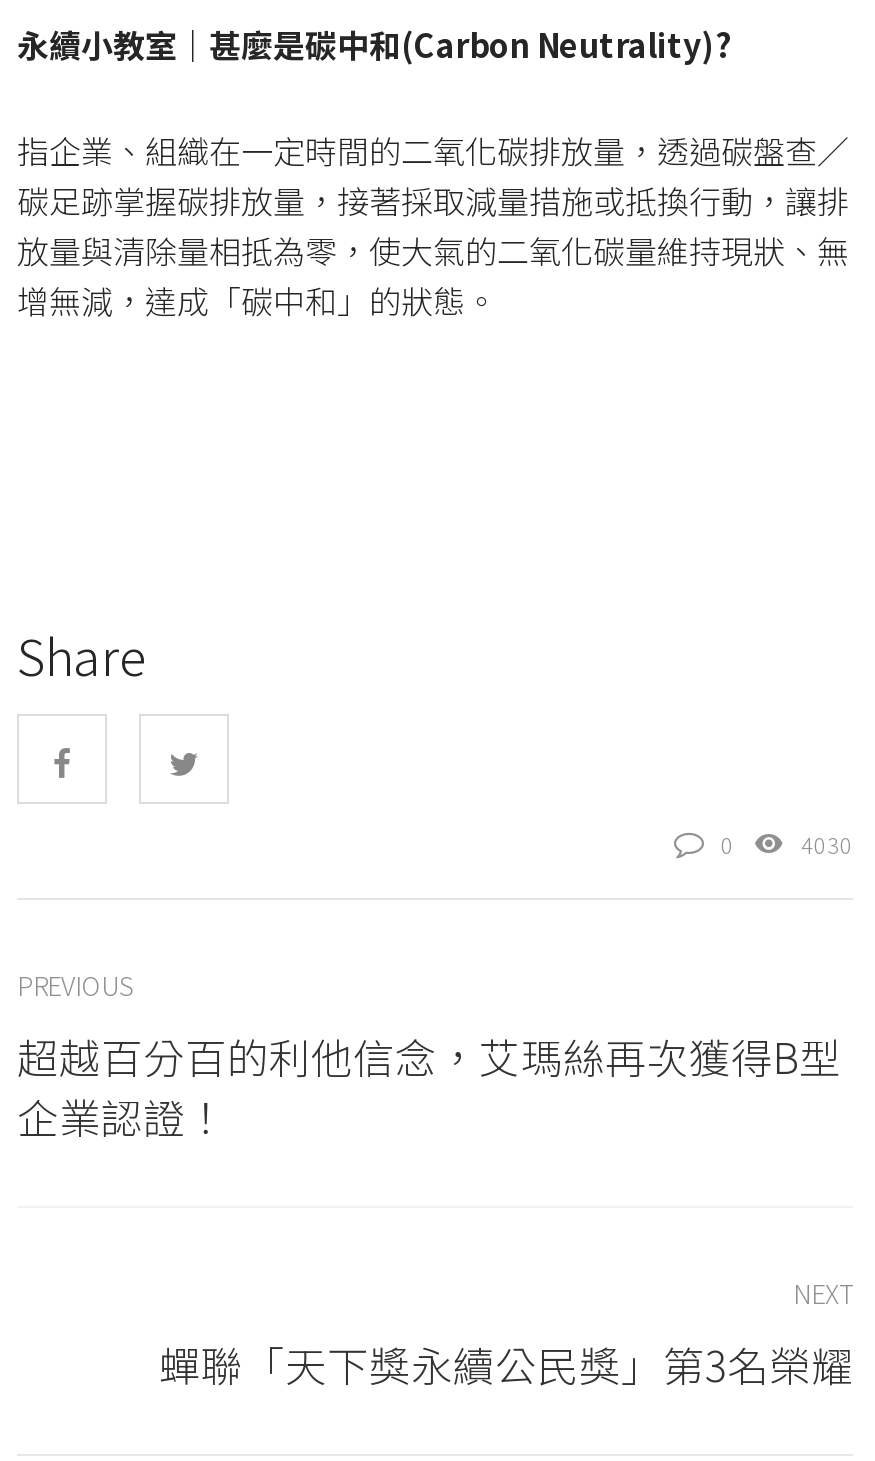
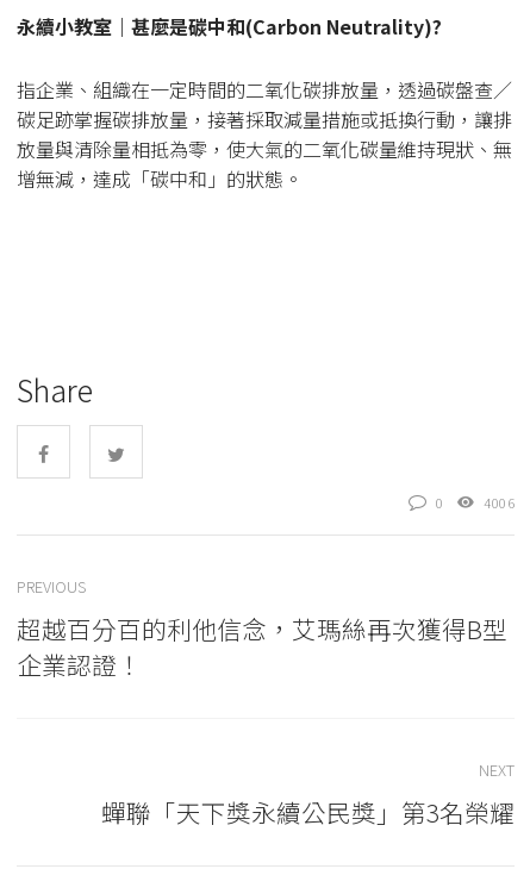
- 4030
+ 4006
